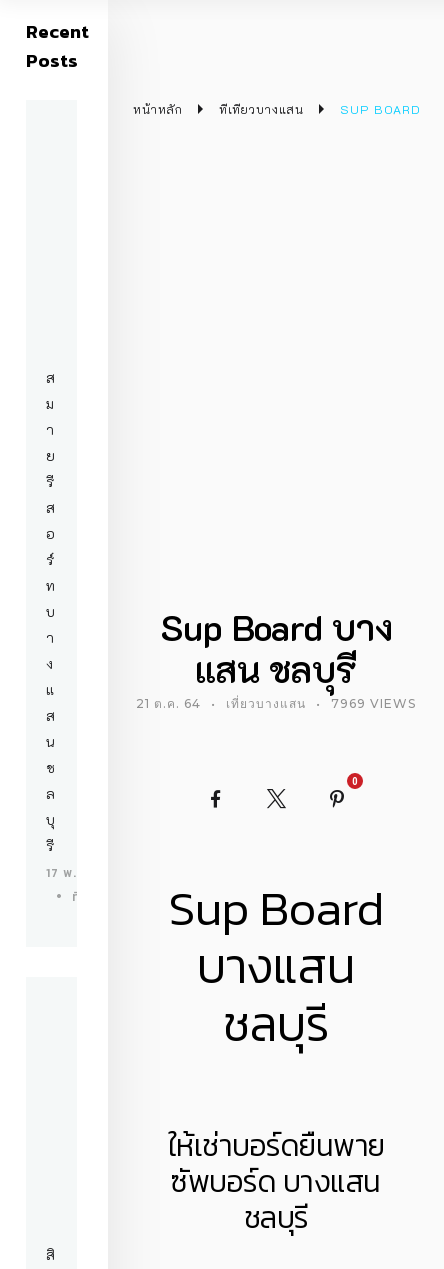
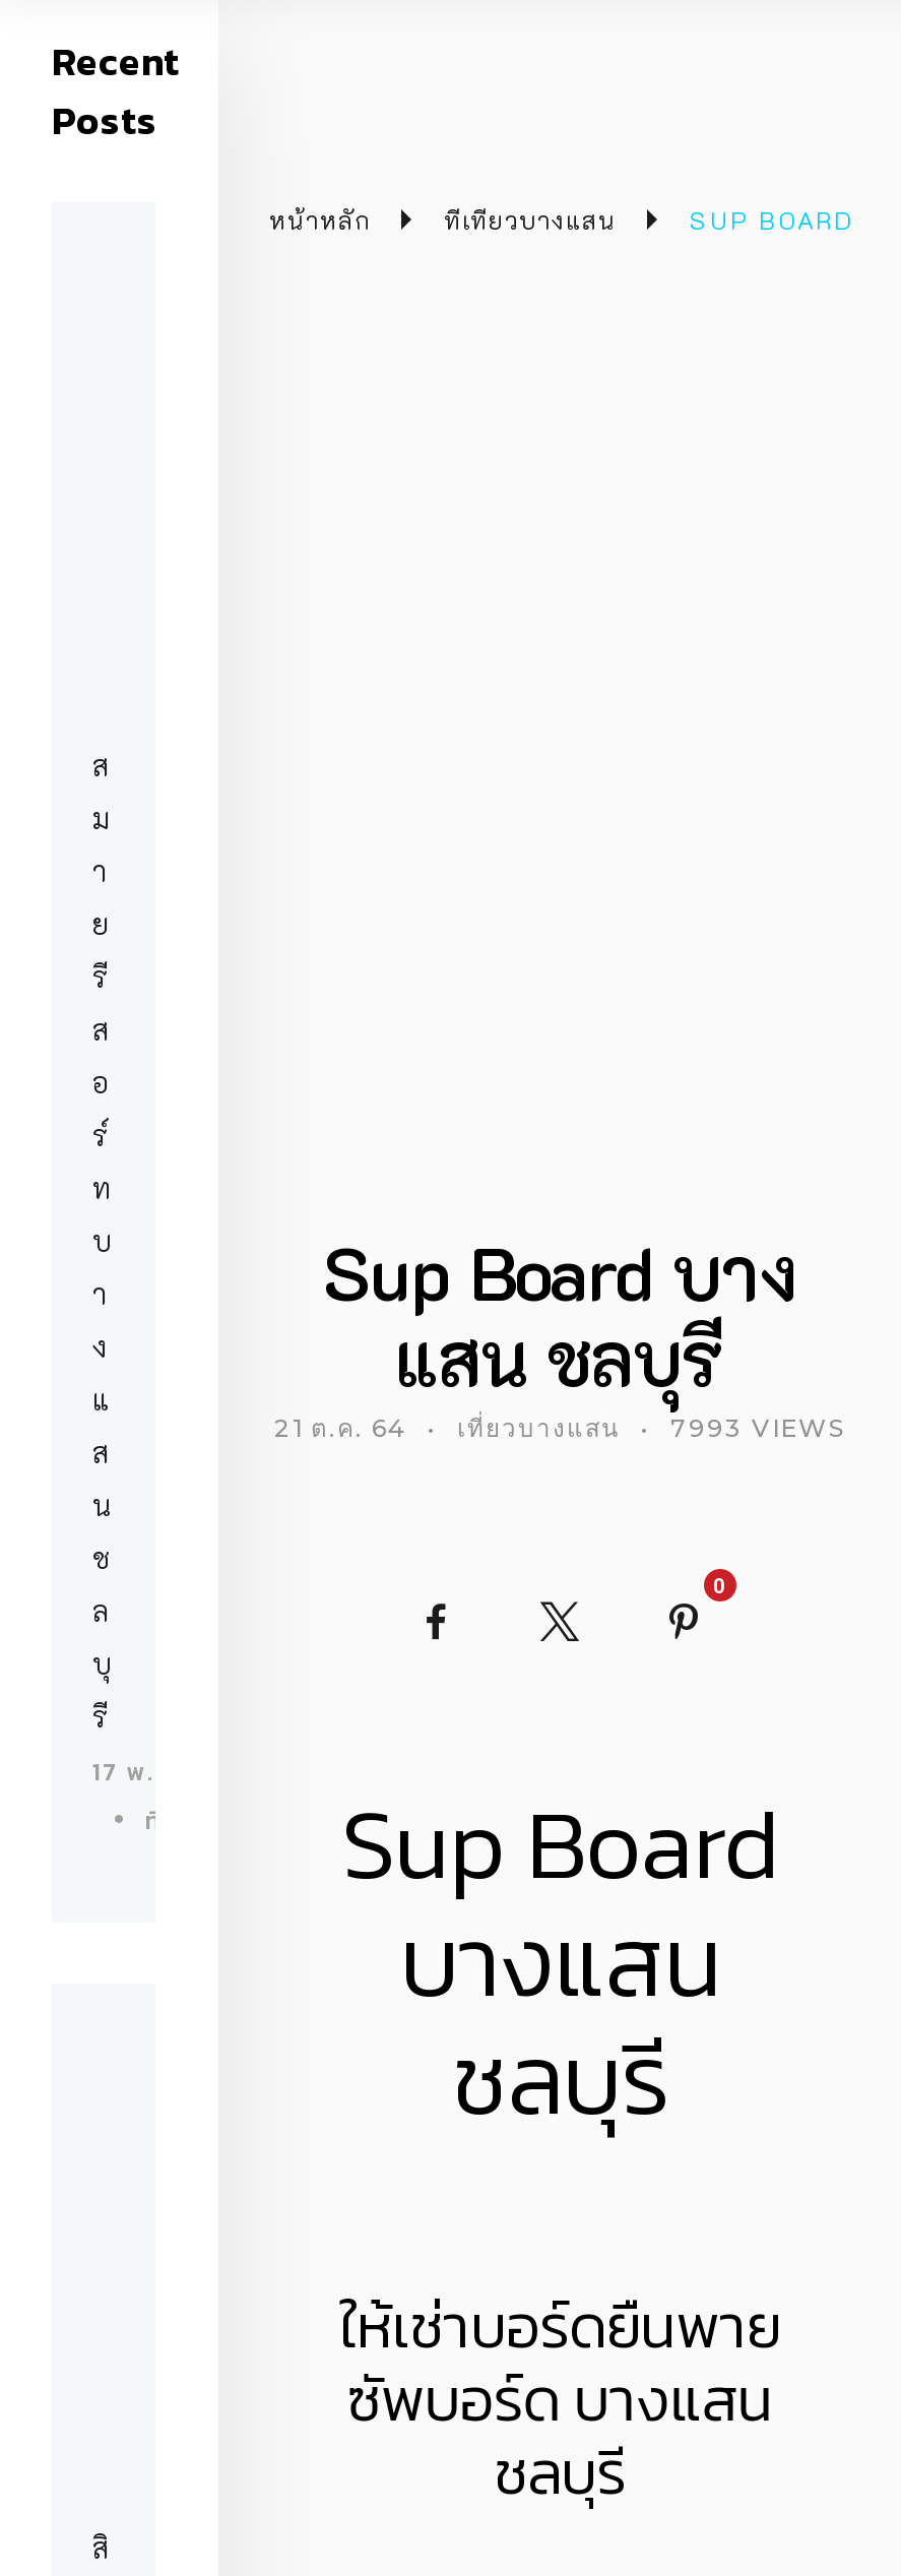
- 21 ต.ค. 64 เที่ยวบางแสน 7969 VIEWS
+ 21 ต.ค. 64 เที่ยวบางแสน 7993 VIEWS
